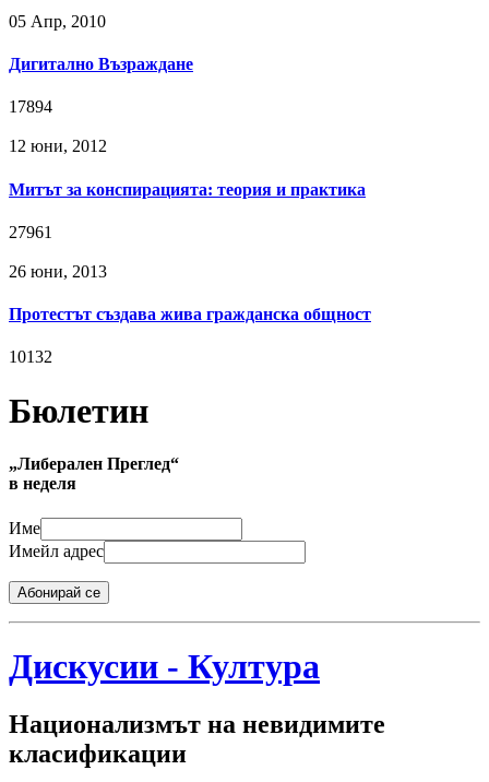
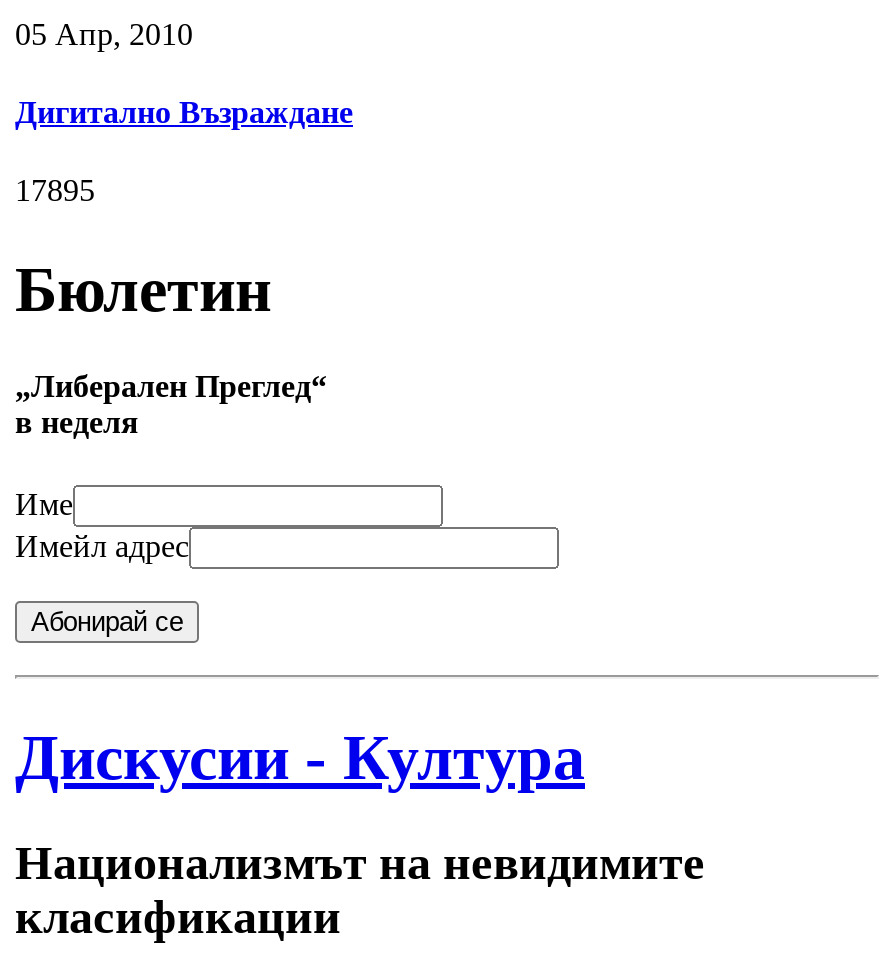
- 17894
- 12 юни, 2012
- Митът за конспирацията: теория и практика
- 27961
- 26 юни, 2013
- Протестът създава жива гражданска общност
- 10132
+ 17895
